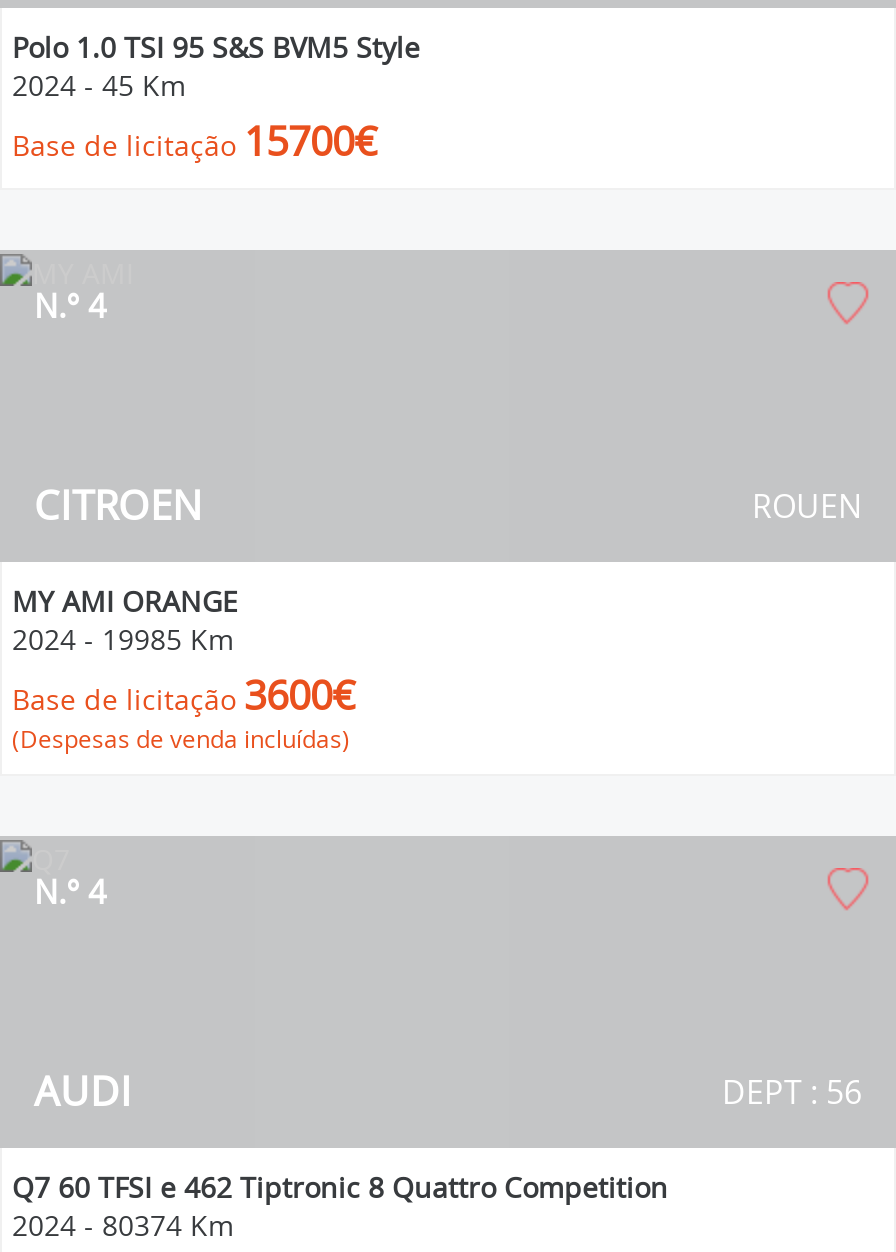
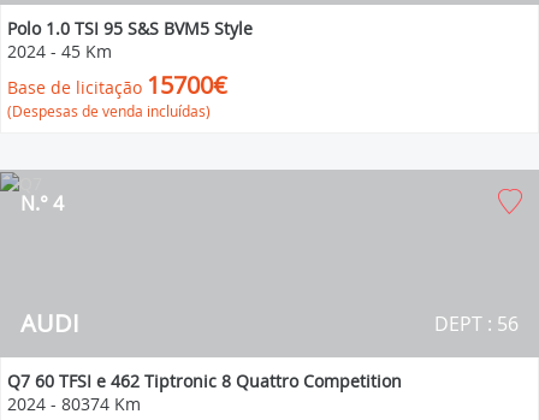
- N.° 4

- ROUEN
- MY AMI ORANGE
- 2024 - 19985 Km
- Base de licitação 3600€

- CITROEN
